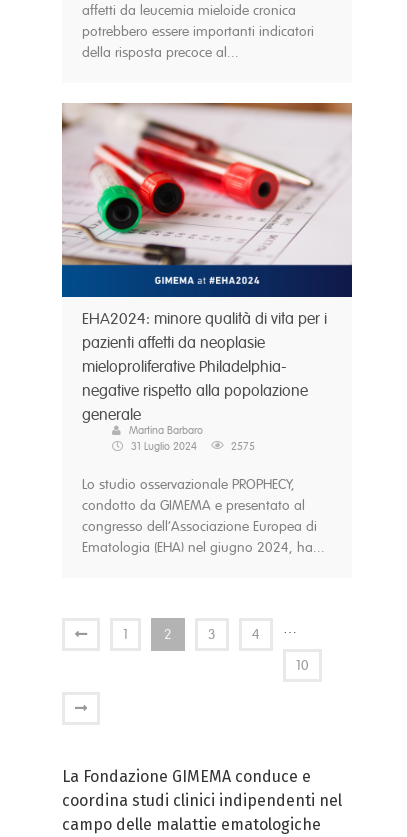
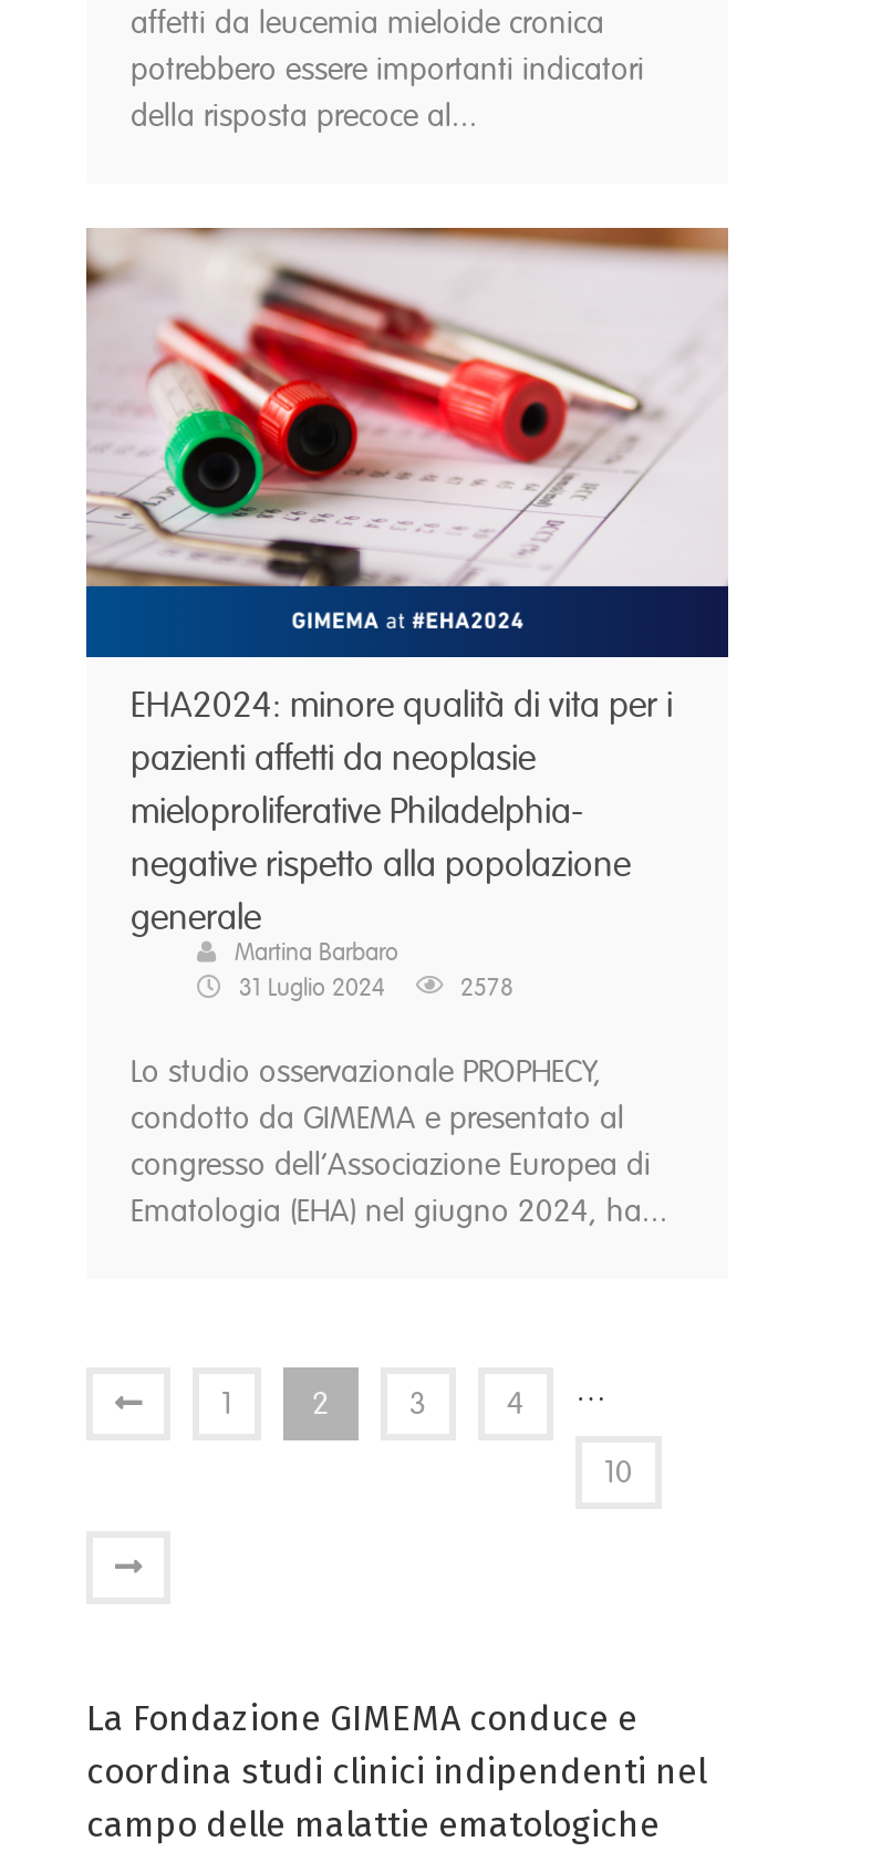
- 2575
+ 2578
